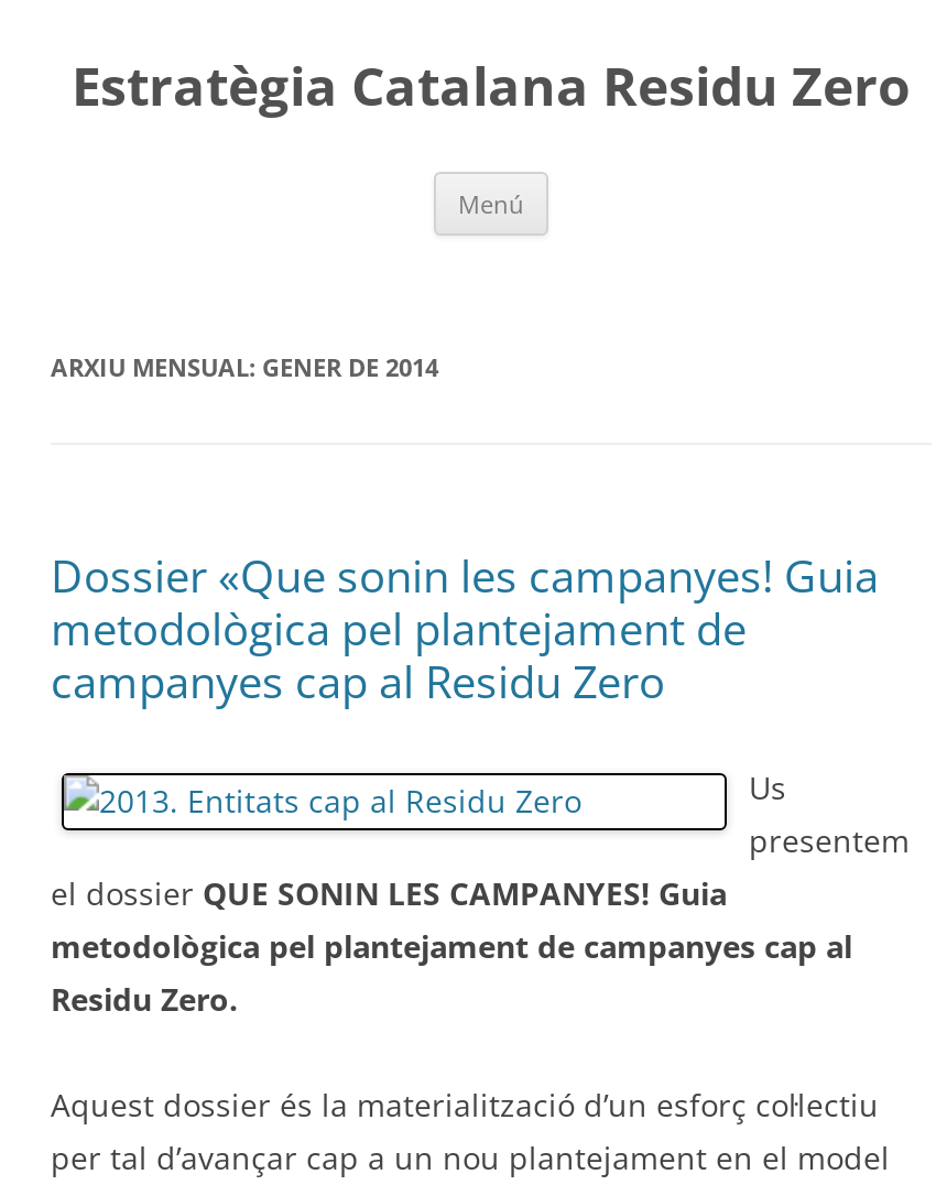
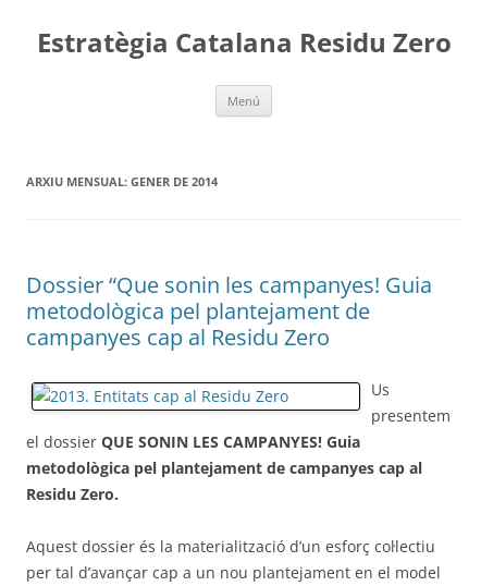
- Dossier «Que sonin les campanyes! Guia
+ Dossier “Que sonin les campanyes! Guia
